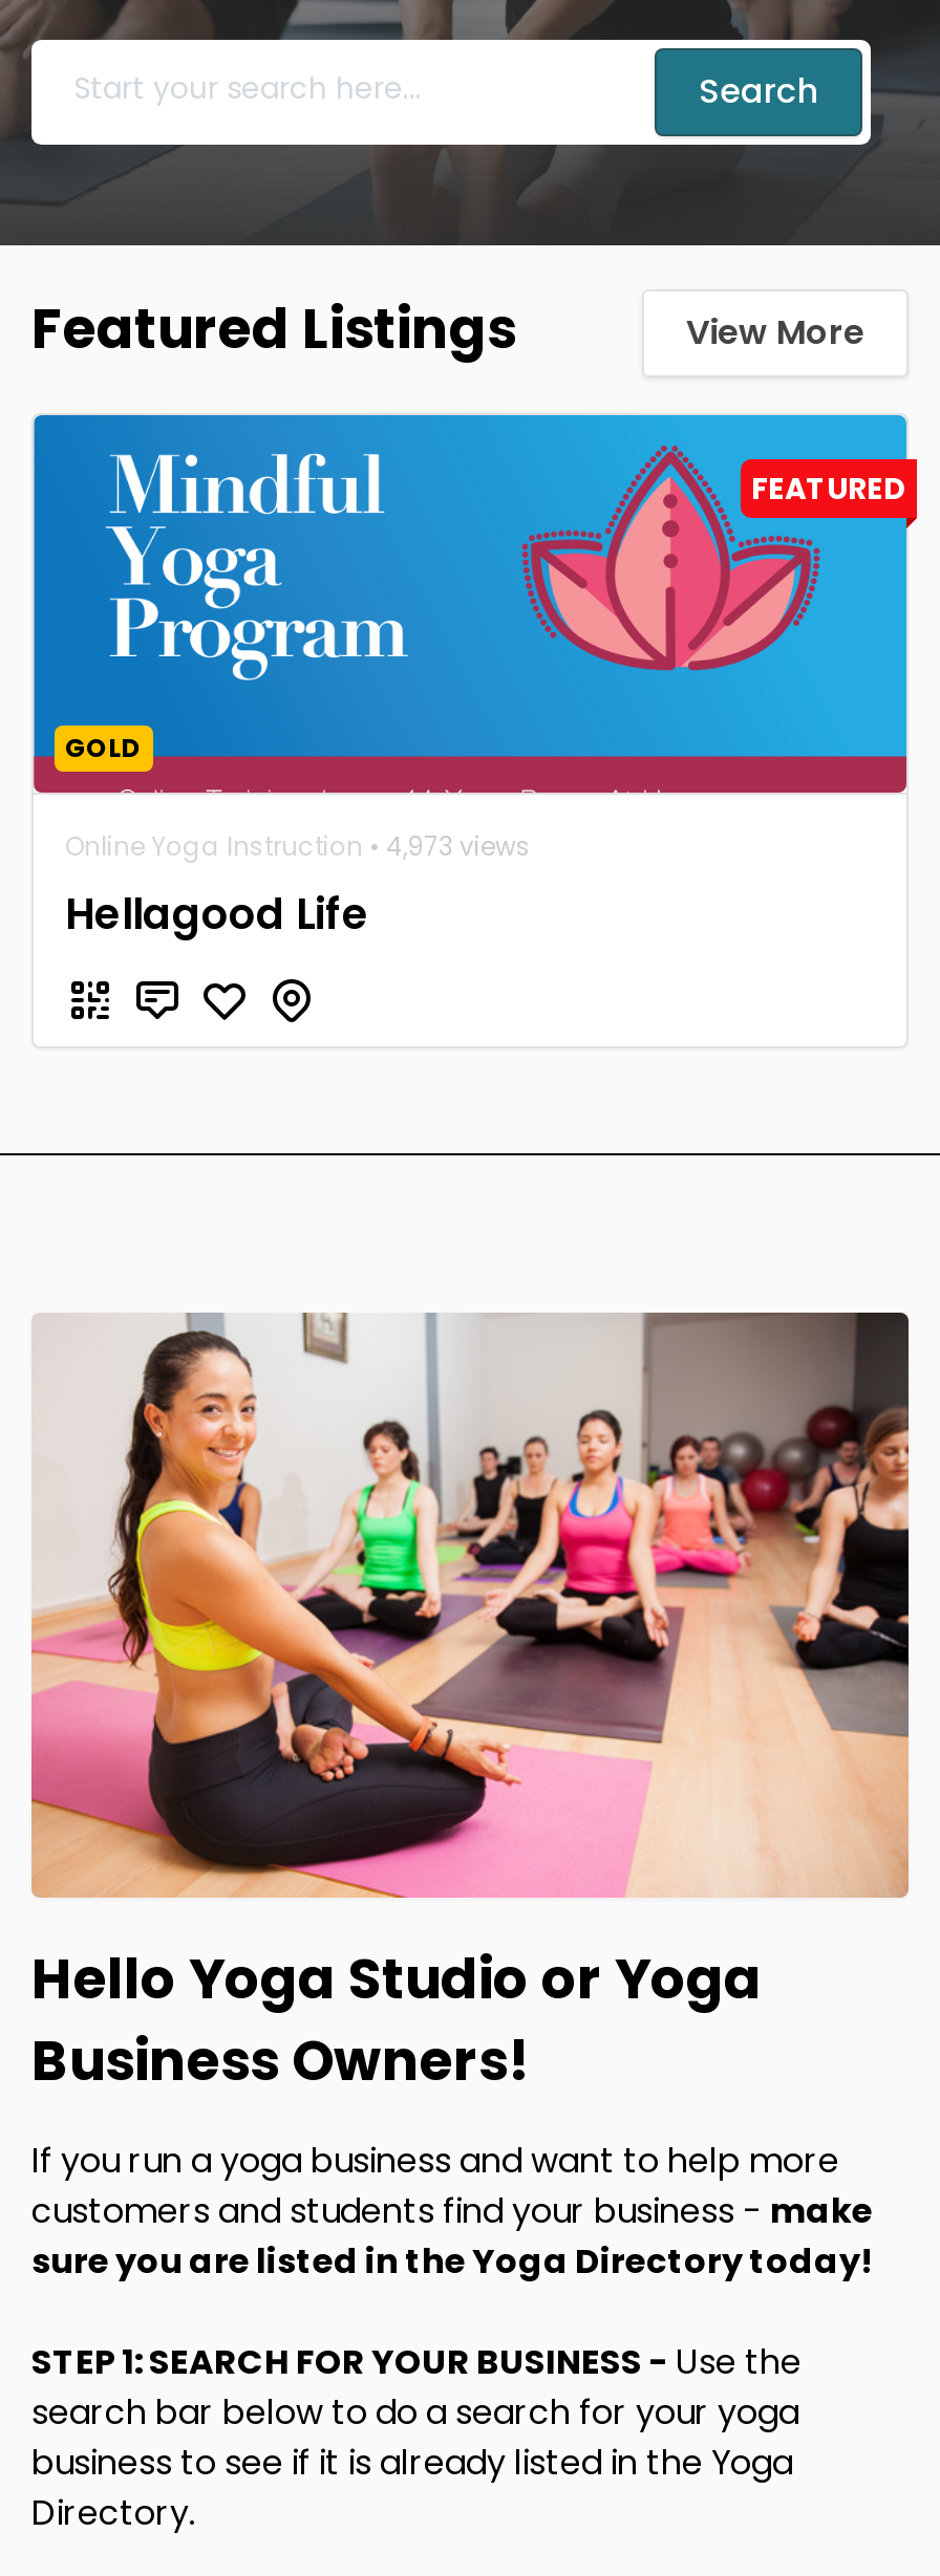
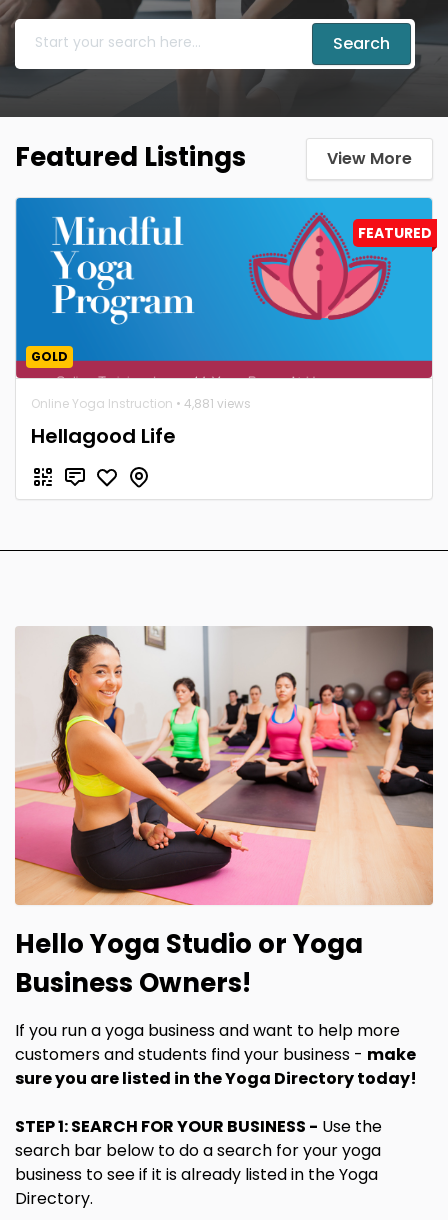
- Online Yoga Instruction • 4,973 views
+ Online Yoga Instruction • 4,881 views
